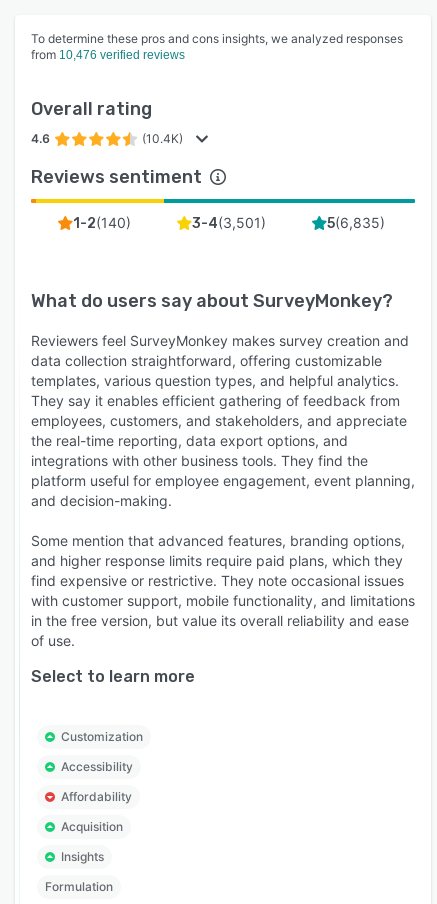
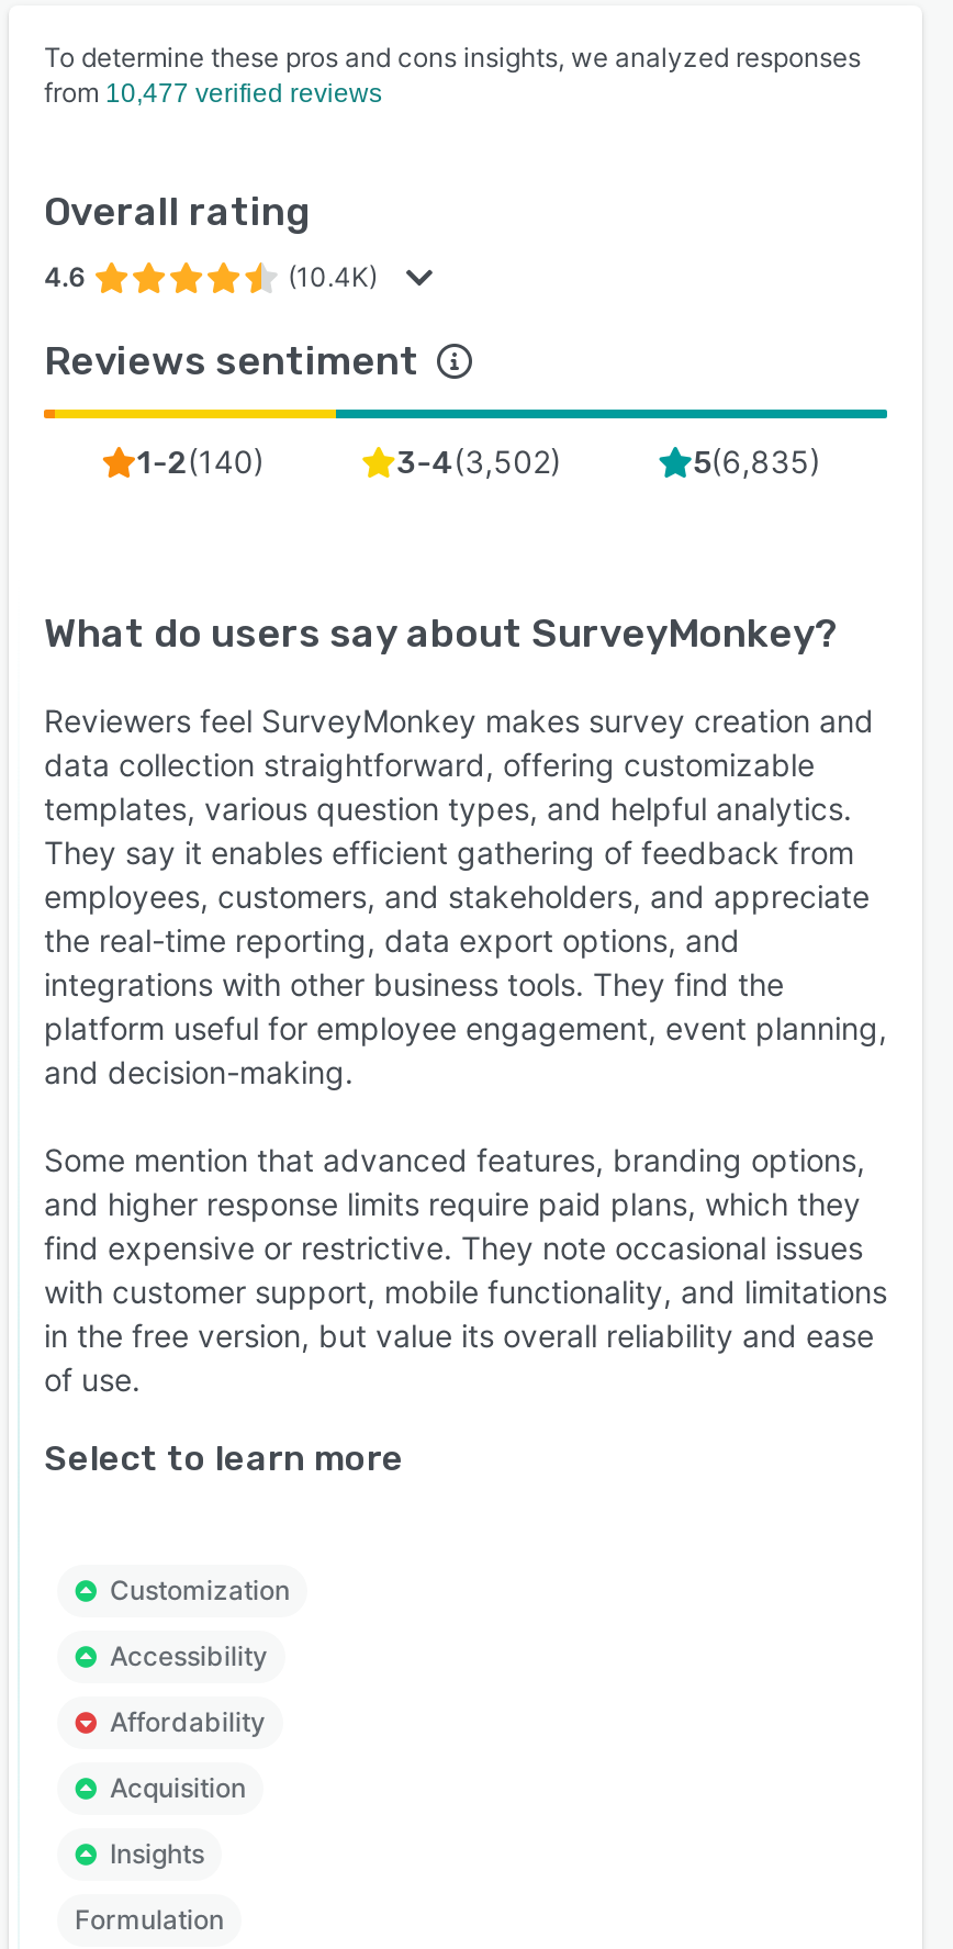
- from 10,476 verified reviews
+ from 10,477 verified reviews

- 3-4(3,501)
+ 3-4(3,502)
